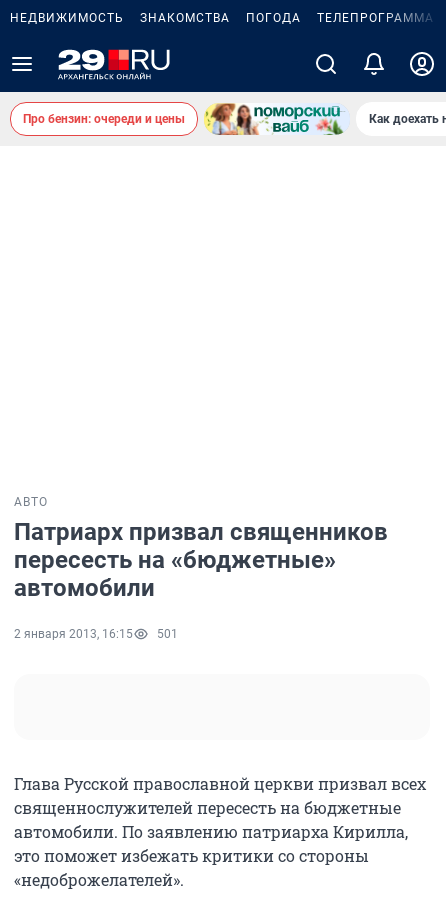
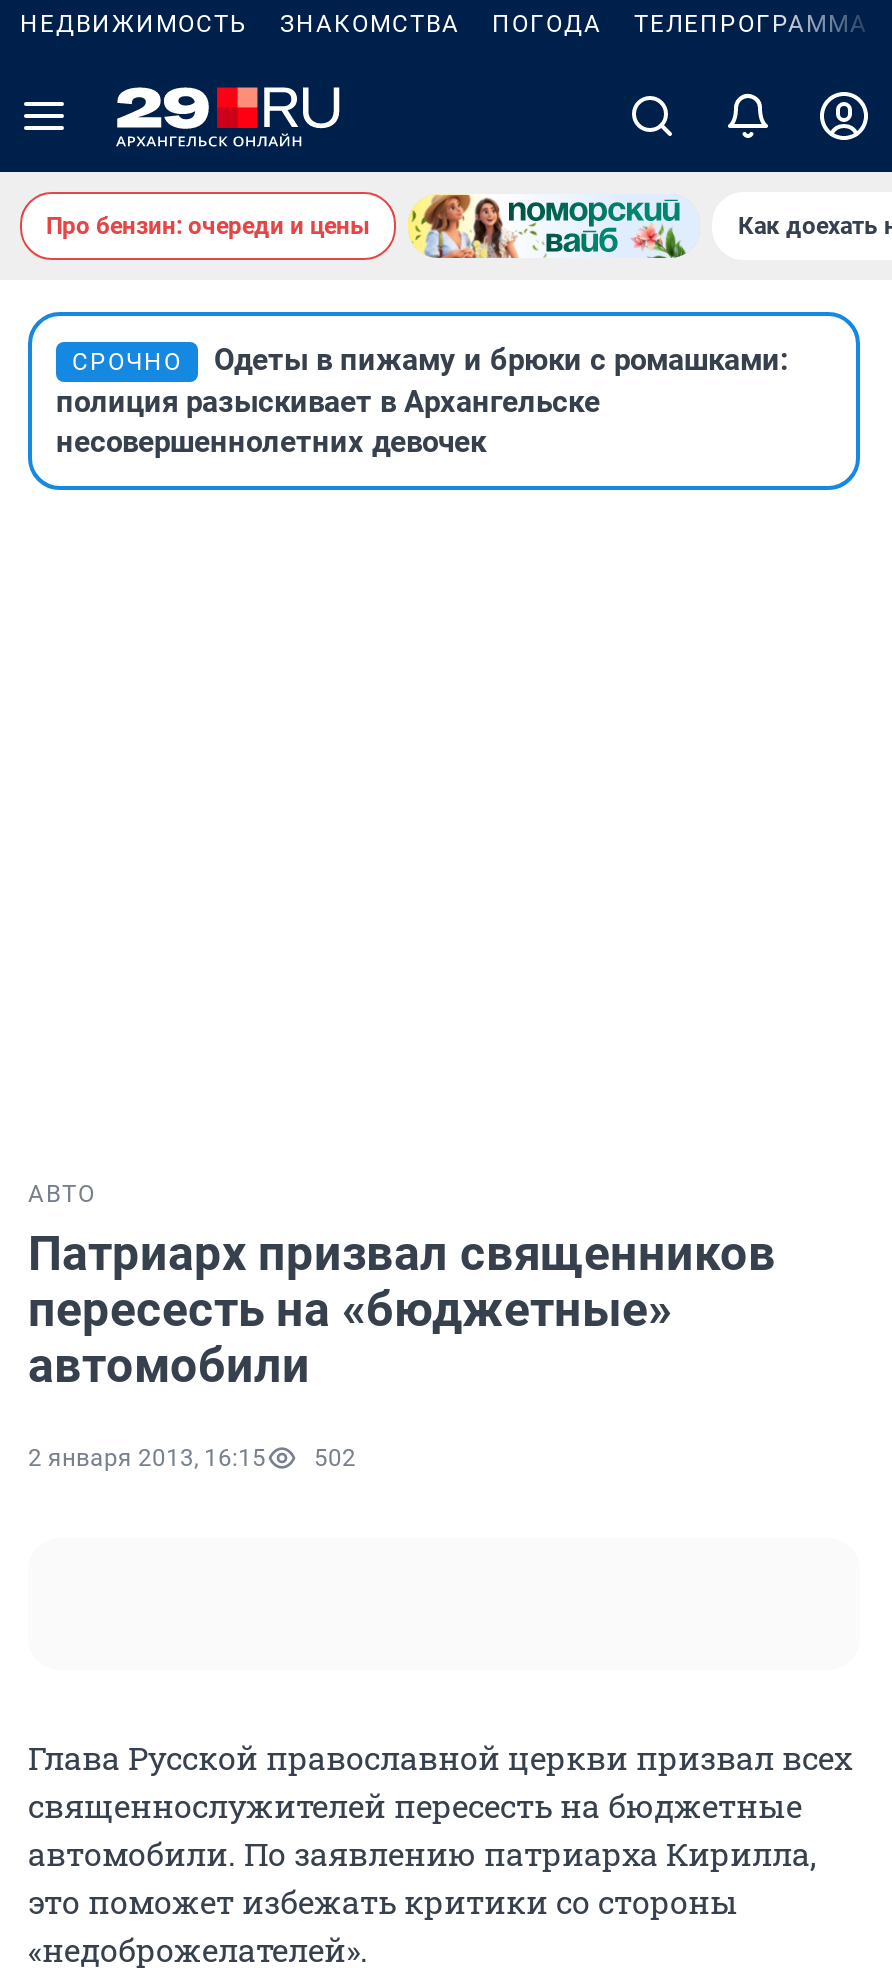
+ [image]
+ СРОЧНО
+ Одеты в пижаму и брюки с ромашками:
+ полиция разыскивает в Архангельске
+ несовершеннолетних девочек

- 2 января 2013, 16:15 501
+ 2 января 2013, 16:15 502
